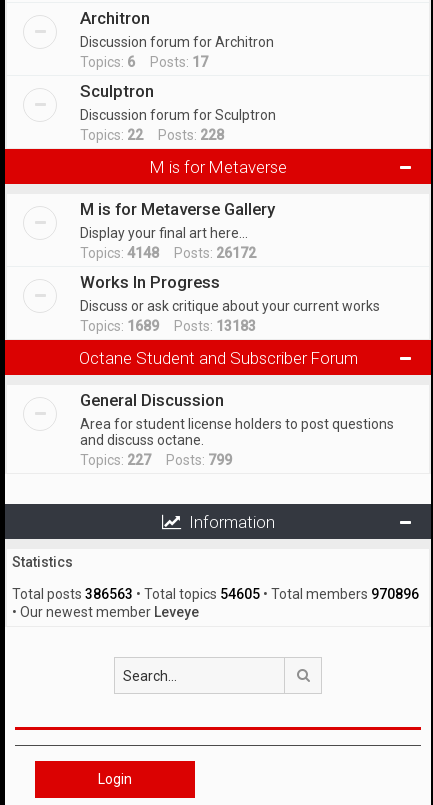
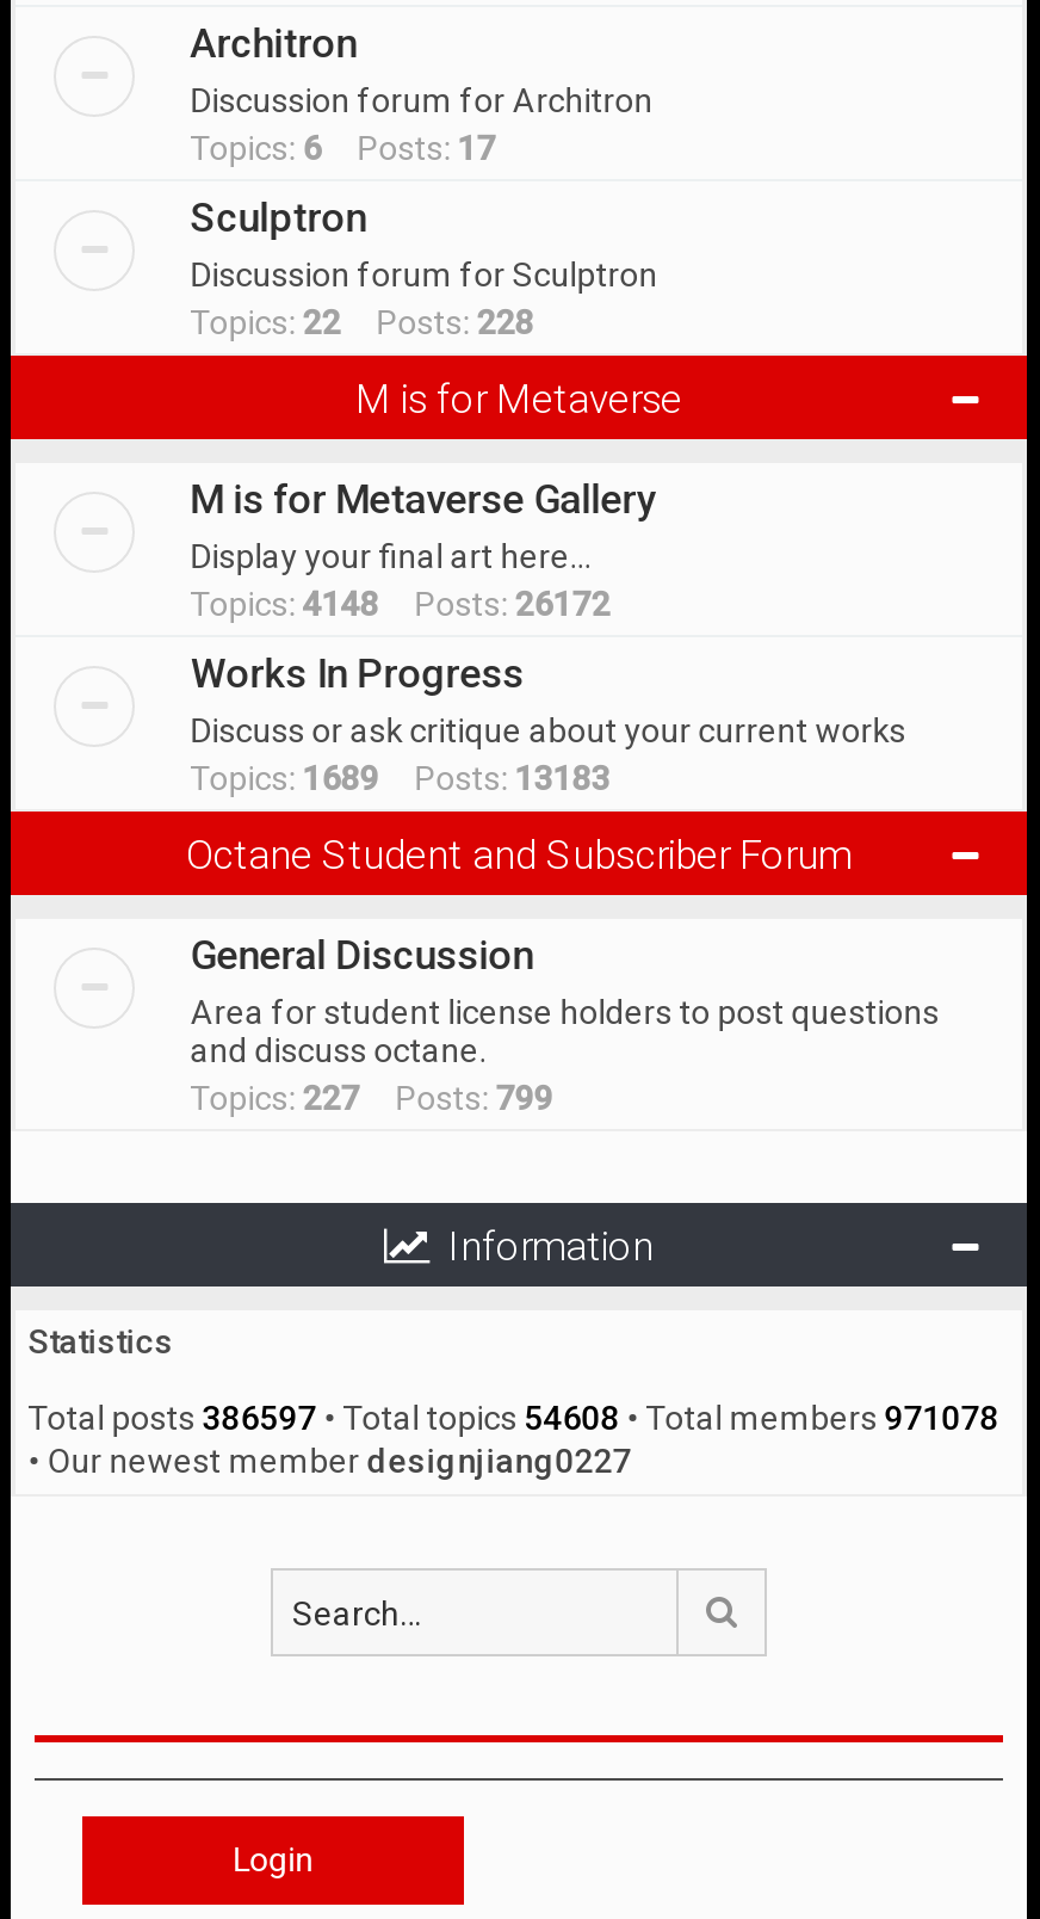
- Total posts 386563 • Total topics 54605 • Total members 970896
+ Total posts 386597 • Total topics 54608 • Total members 971078

- • Our newest member Leveye
+ • Our newest member designjiang0227
